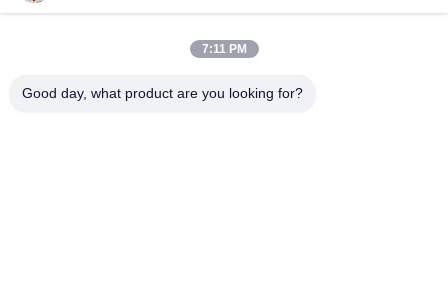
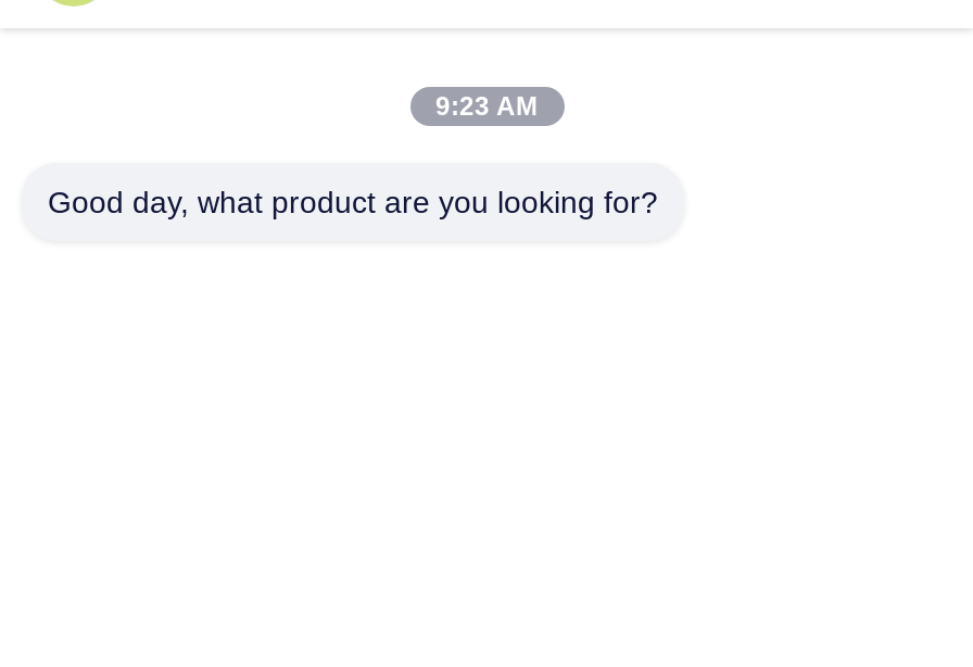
- 7:11 PM
+ 9:23 AM
